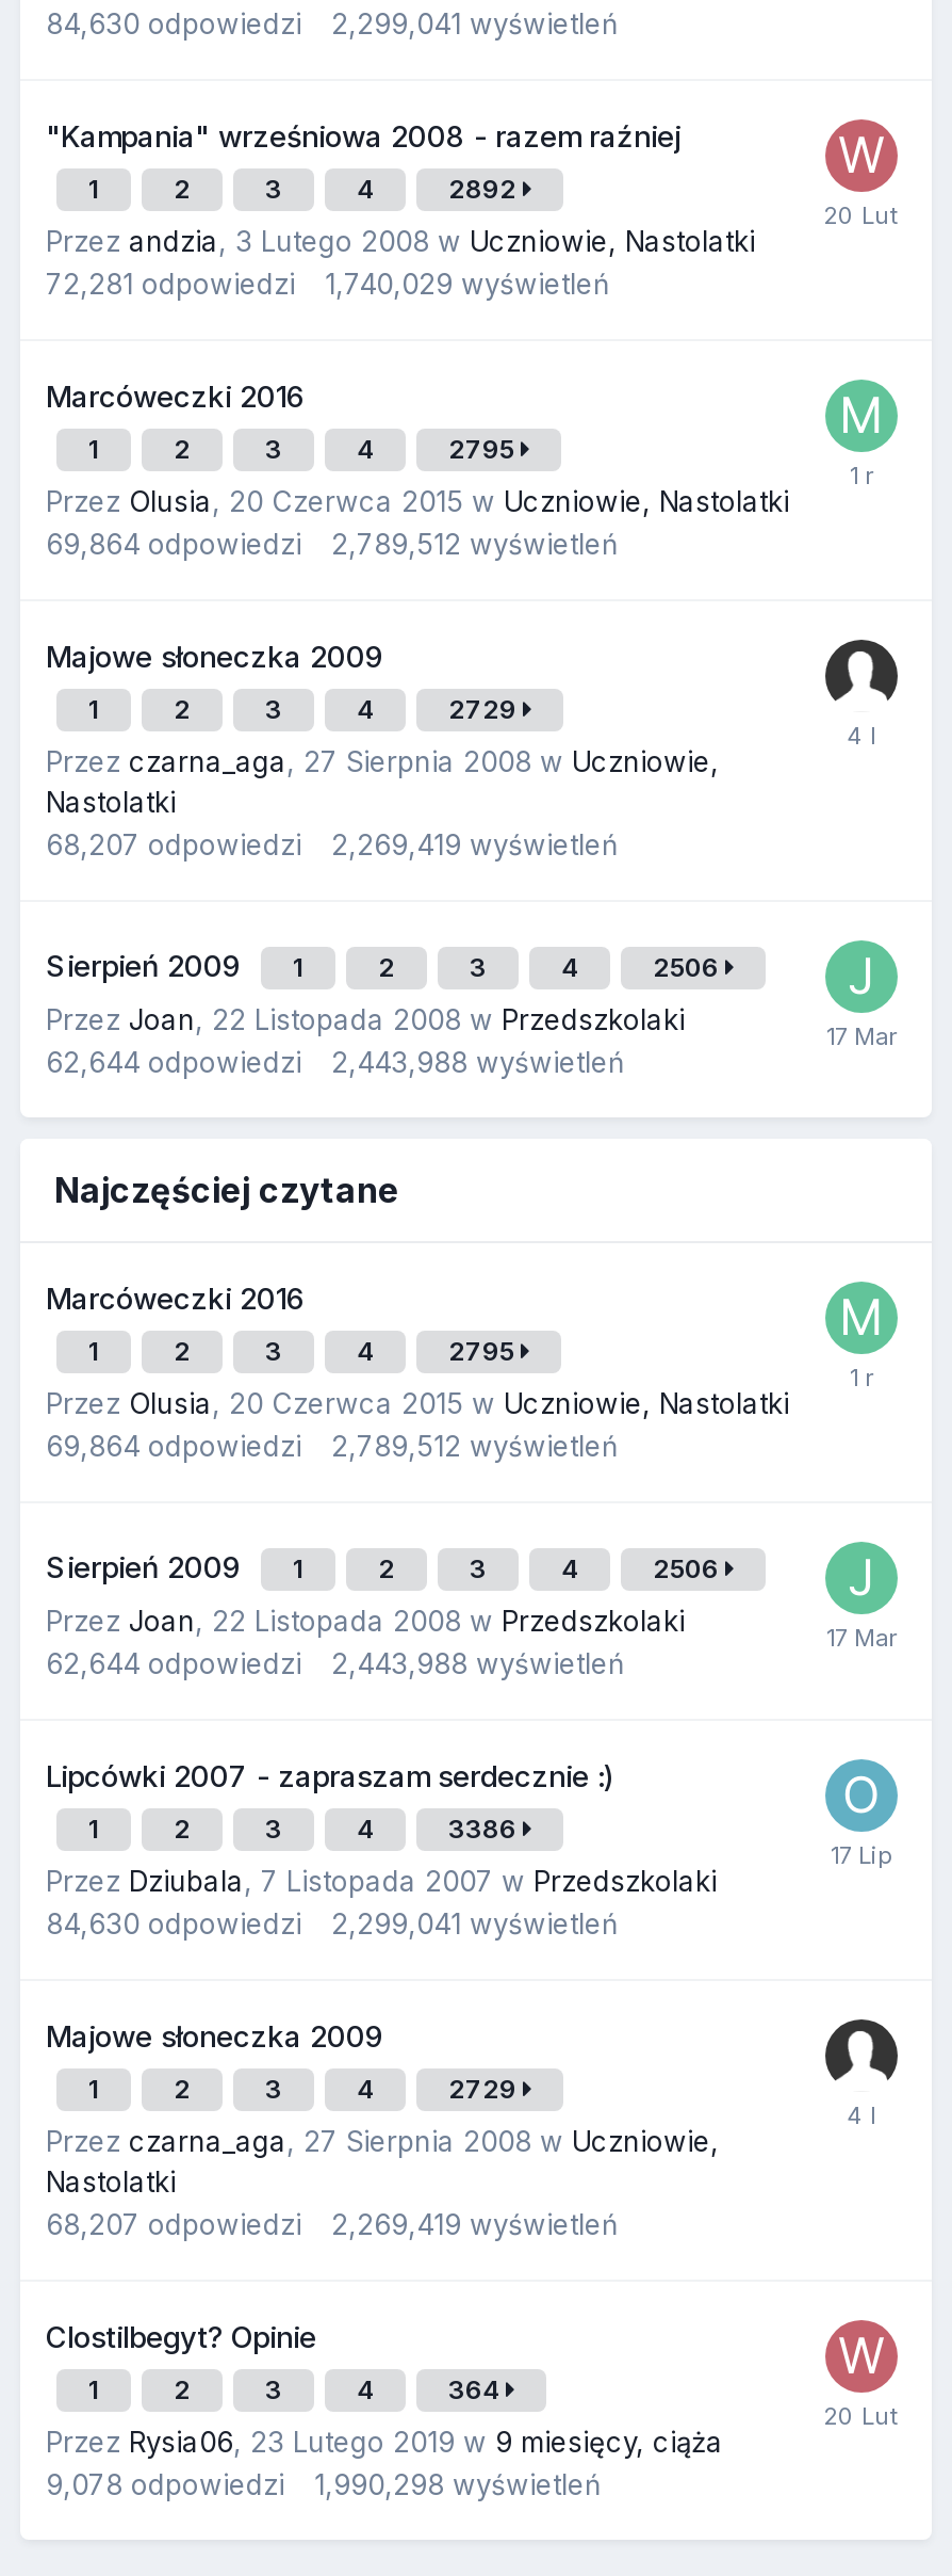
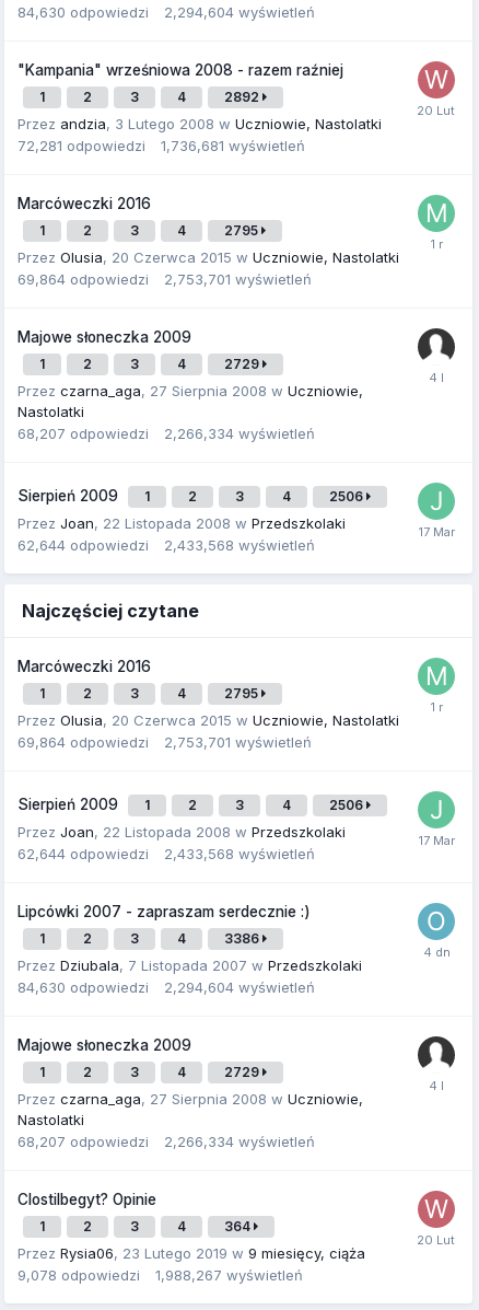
- 84,630 odpowiedzi 2,299,041 wyświetleń
+ 84,630 odpowiedzi 2,294,604 wyświetleń

- 72,281 odpowiedzi 1,740,029 wyświetleń
+ 72,281 odpowiedzi 1,736,681 wyświetleń

- 69,864 odpowiedzi 2,789,512 wyświetleń
+ 69,864 odpowiedzi 2,753,701 wyświetleń

- 68,207 odpowiedzi 2,269,419 wyświetleń
+ 68,207 odpowiedzi 2,266,334 wyświetleń

- 62,644 odpowiedzi 2,443,988 wyświetleń
+ 62,644 odpowiedzi 2,433,568 wyświetleń

- 69,864 odpowiedzi 2,789,512 wyświetleń
+ 69,864 odpowiedzi 2,753,701 wyświetleń

- 62,644 odpowiedzi 2,443,988 wyświetleń
+ 62,644 odpowiedzi 2,433,568 wyświetleń

- 84,630 odpowiedzi 2,299,041 wyświetleń
+ 84,630 odpowiedzi 2,294,604 wyświetleń

- 68,207 odpowiedzi 2,269,419 wyświetleń
+ 68,207 odpowiedzi 2,266,334 wyświetleń

- 9,078 odpowiedzi 1,990,298 wyświetleń
+ 9,078 odpowiedzi 1,988,267 wyświetleń
